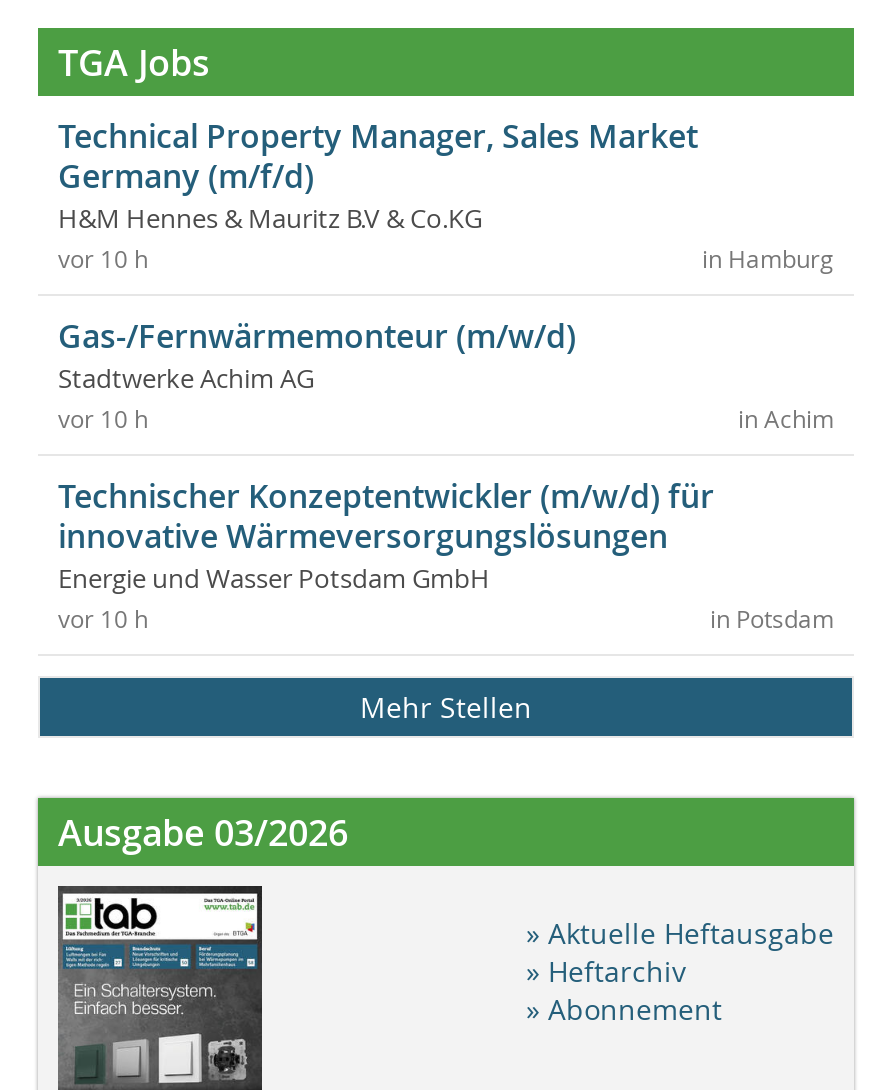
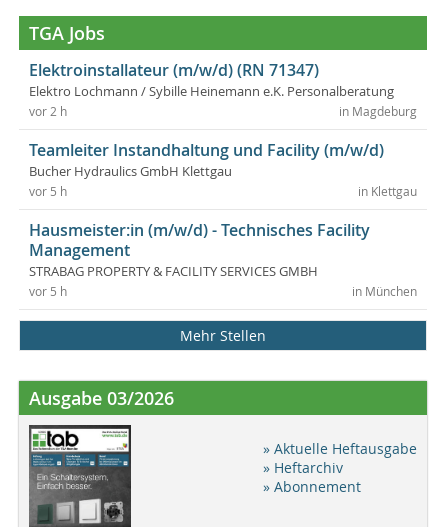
- Technical Property Manager, Sales Market
- Germany (m/f/d)
- H&M Hennes & Mauritz B.V & Co.KG
- in Hamburg
- vor 10 h
+ Elektroinstallateur (m/w/d) (RN 71347)
+ Elektro Lochmann / Sybille Heinemann e.K. Personalberatung
+ in Magdeburg
+ vor 2 h

- Gas-/Fernwärmemonteur (m/w/d)
- Stadtwerke Achim AG
- in Achim
- vor 10 h
+ Teamleiter Instandhaltung und Facility (m/w/d)
+ Bucher Hydraulics GmbH Klettgau
+ in Klettgau
+ vor 5 h

- Technischer Konzeptentwickler (m/w/d) für
- innovative Wärmeversorgungslösungen
- Energie und Wasser Potsdam GmbH
- in Potsdam
- vor 10 h
+ Hausmeister:in (m/w/d) - Technisches Facility
+ Management
+ STRABAG PROPERTY & FACILITY SERVICES GMBH
+ in München
+ vor 5 h
